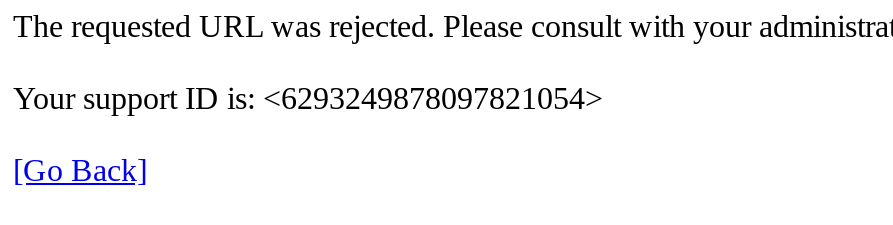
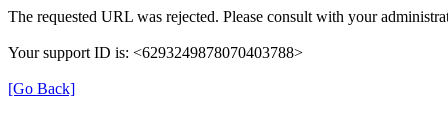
- Your support ID is: <6293249878097821054>
+ Your support ID is: <6293249878070403788>
